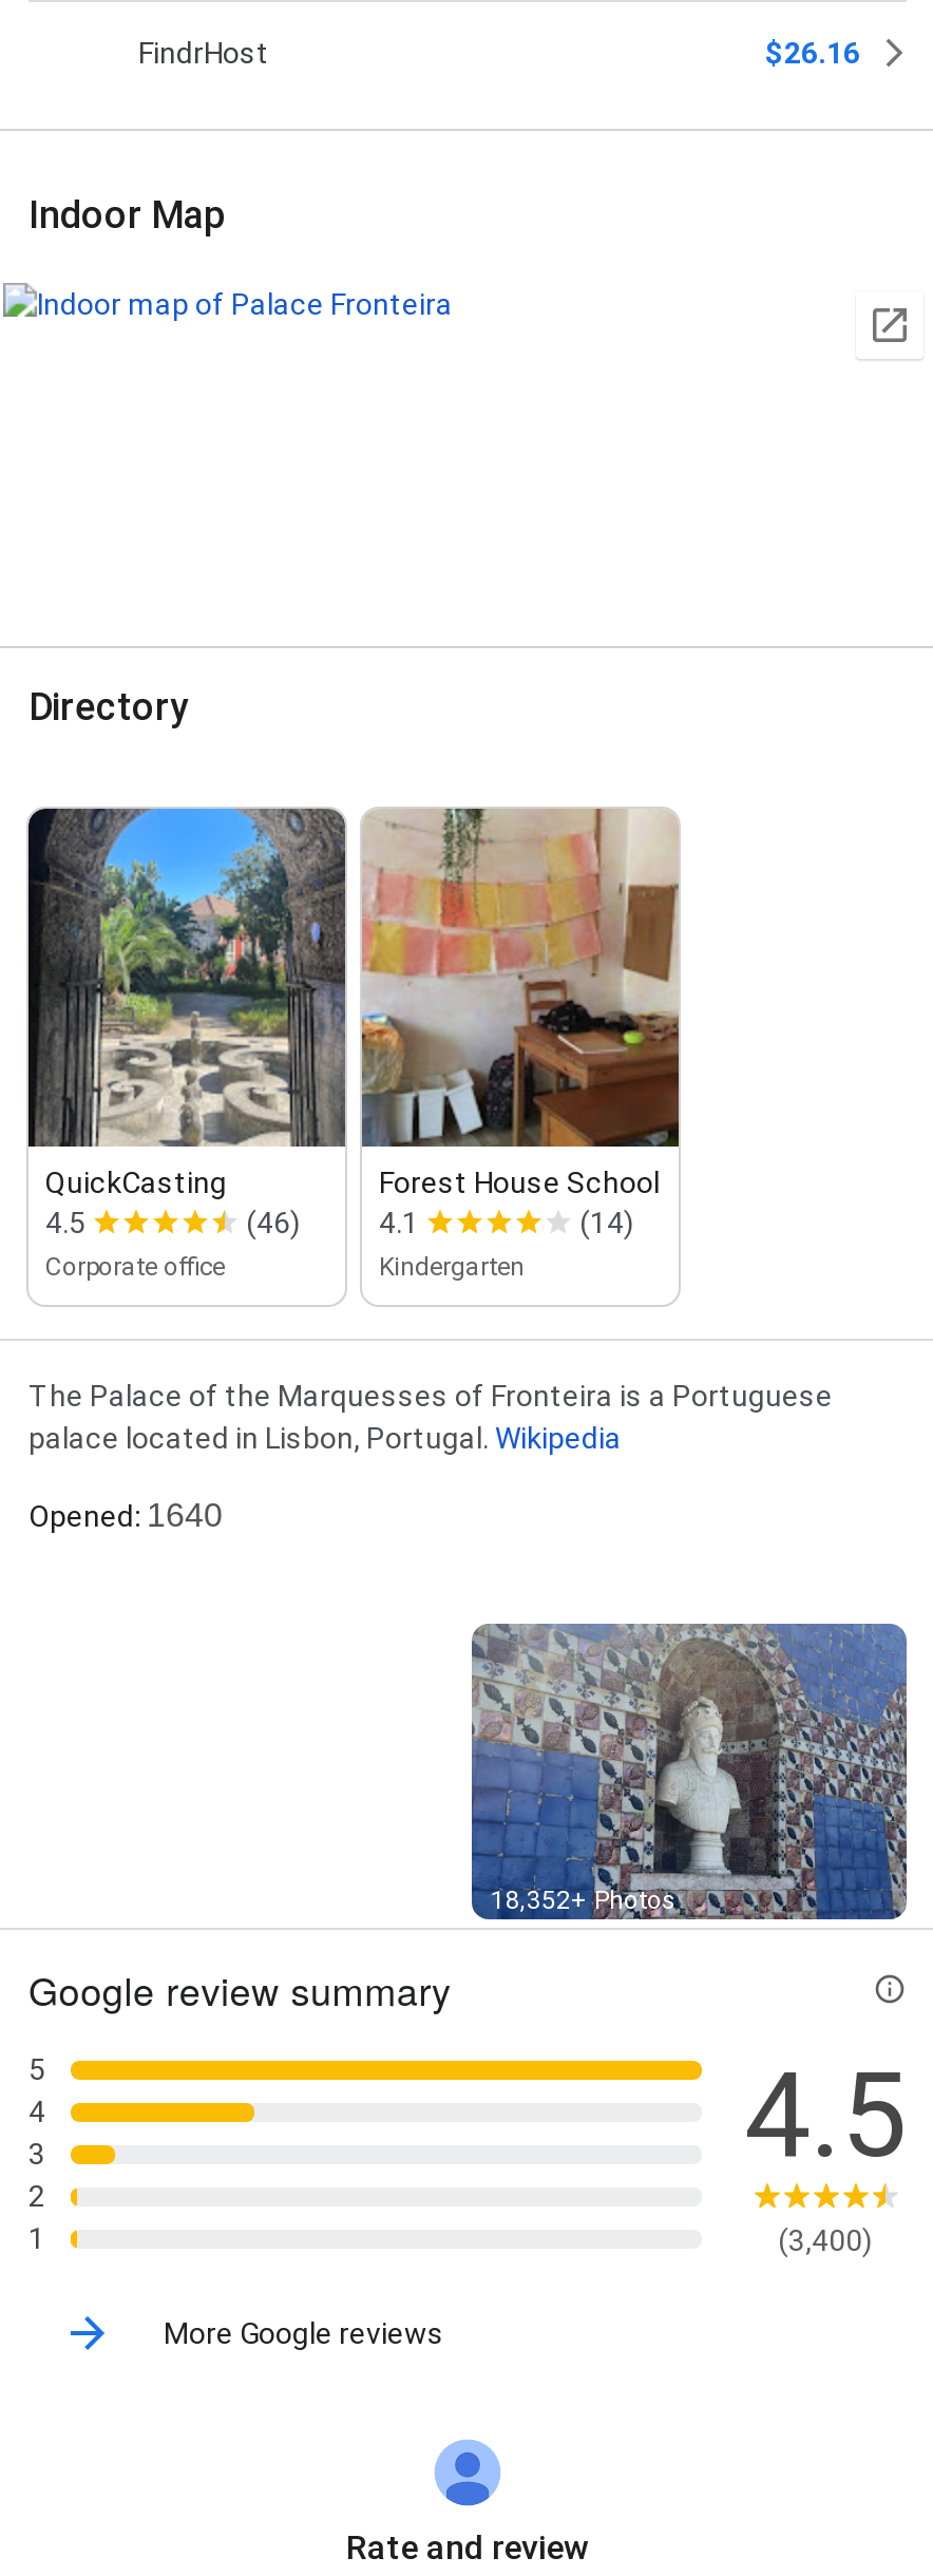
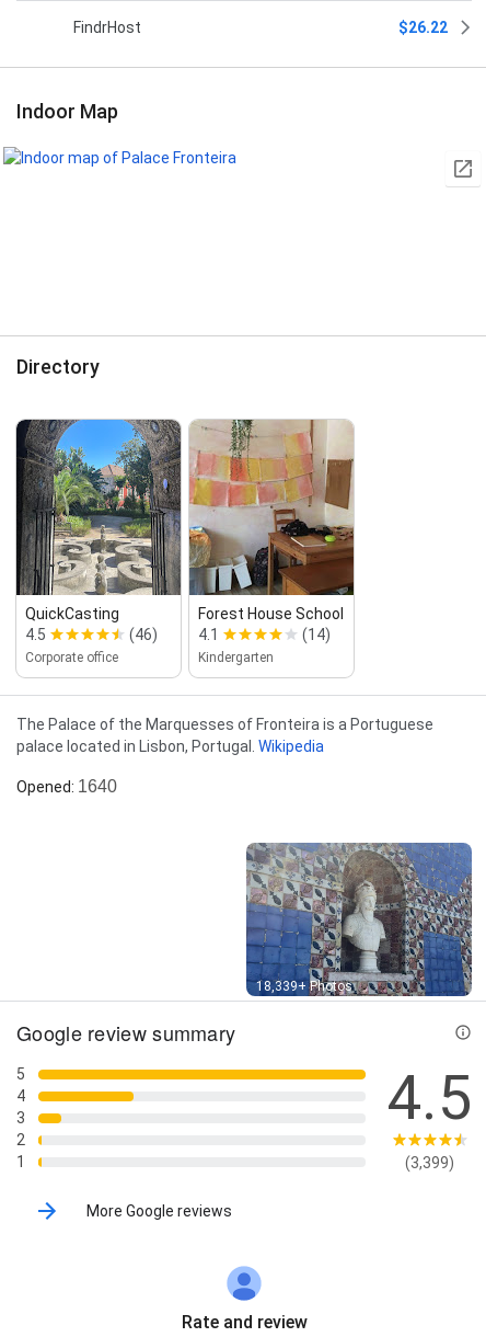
- $26.16
+ $26.22

- 18,352+ Photos
+ 18,339+ Photos

- (3,400)
+ (3,399)
